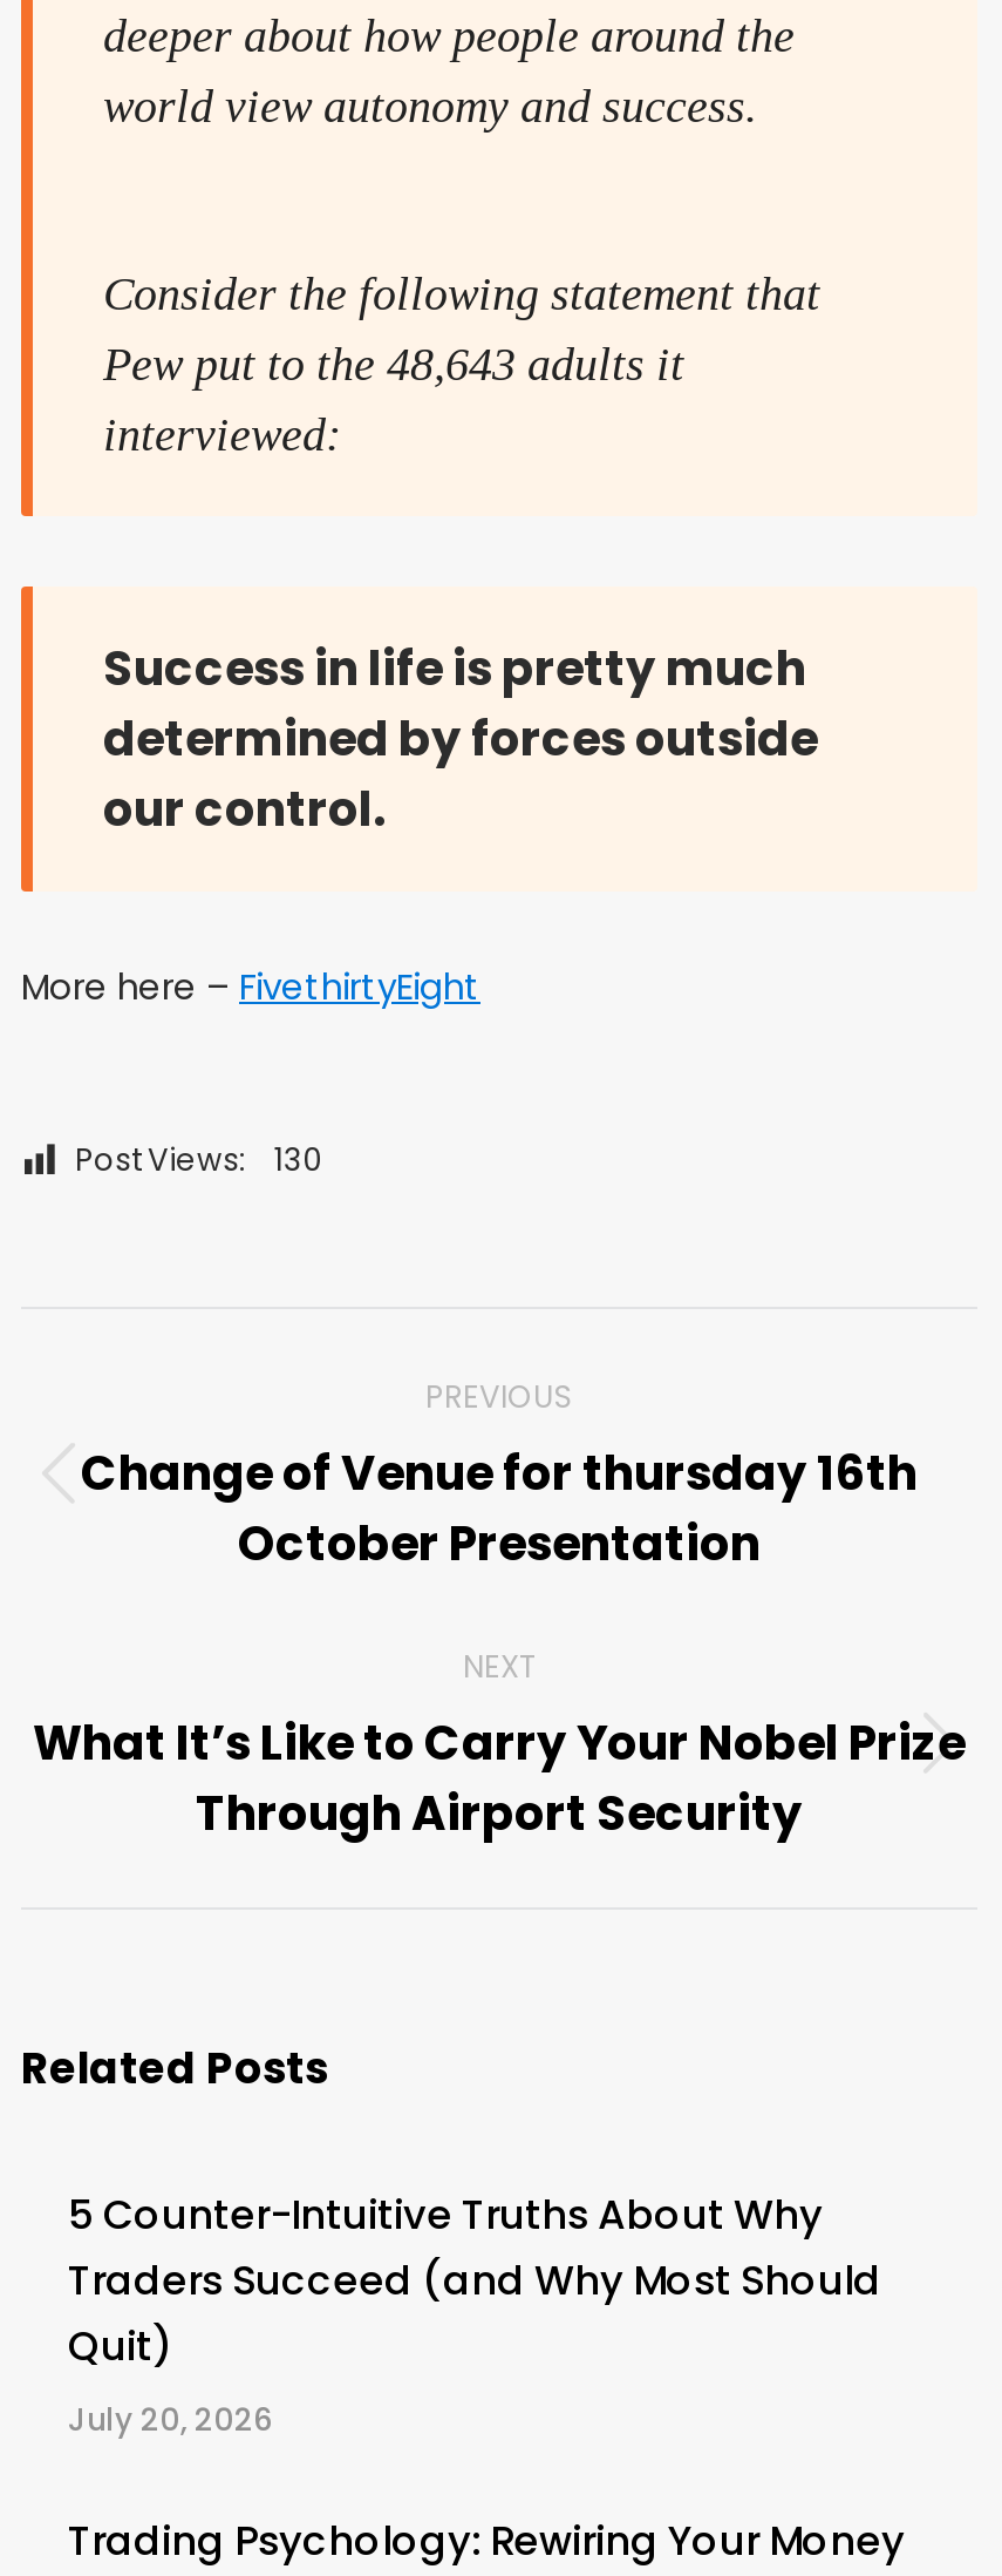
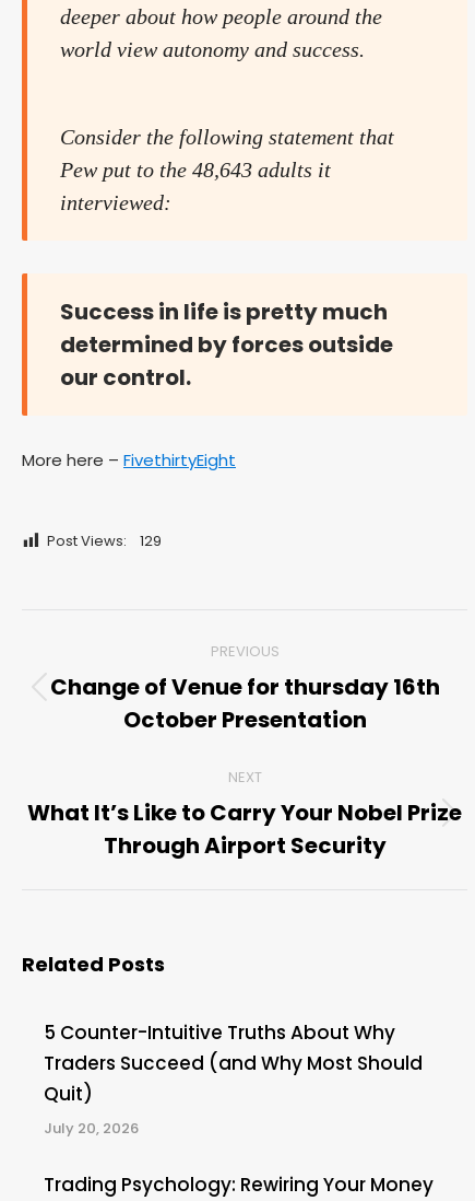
- Post Views: 130
+ Post Views: 129
